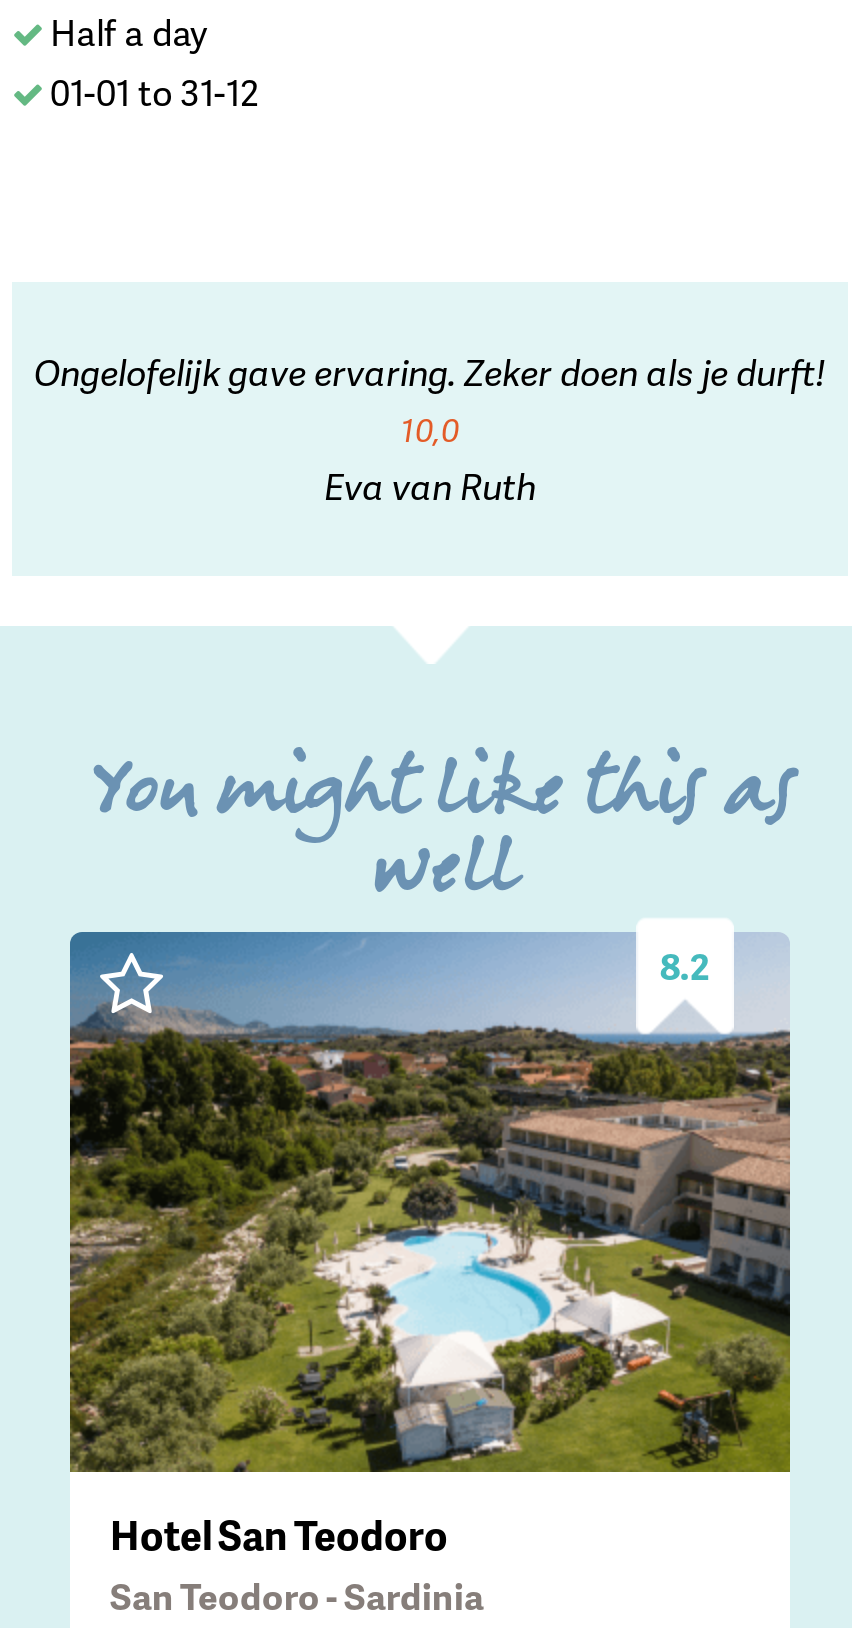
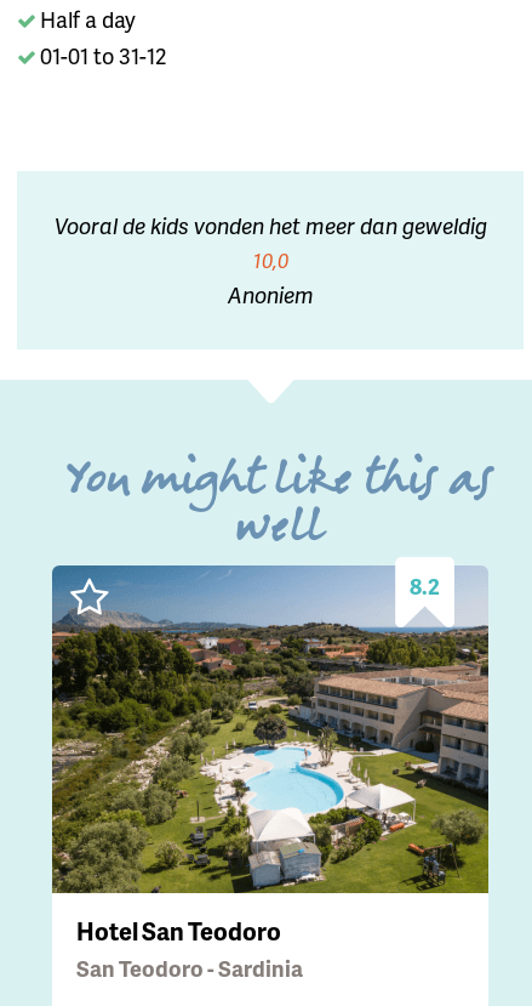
- Ongelofelijk gave ervaring. Zeker doen als je durft!
+ Vooral de kids vonden het meer dan geweldig

- Eva van Ruth
+ Anoniem
